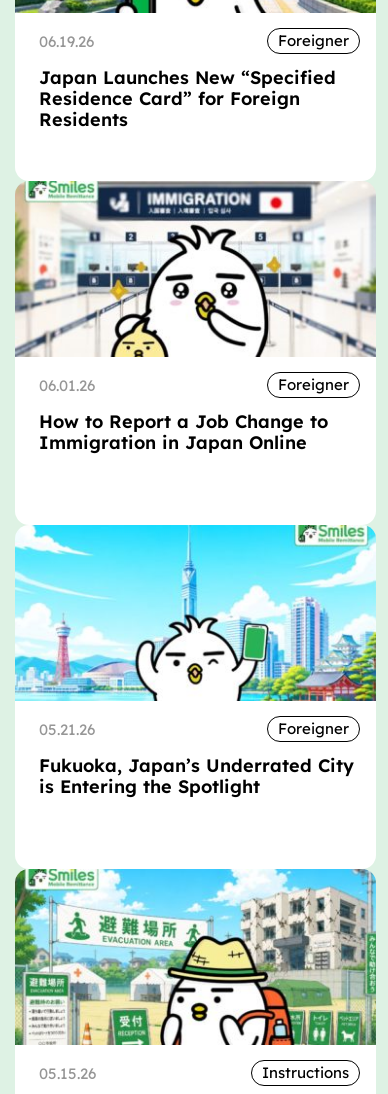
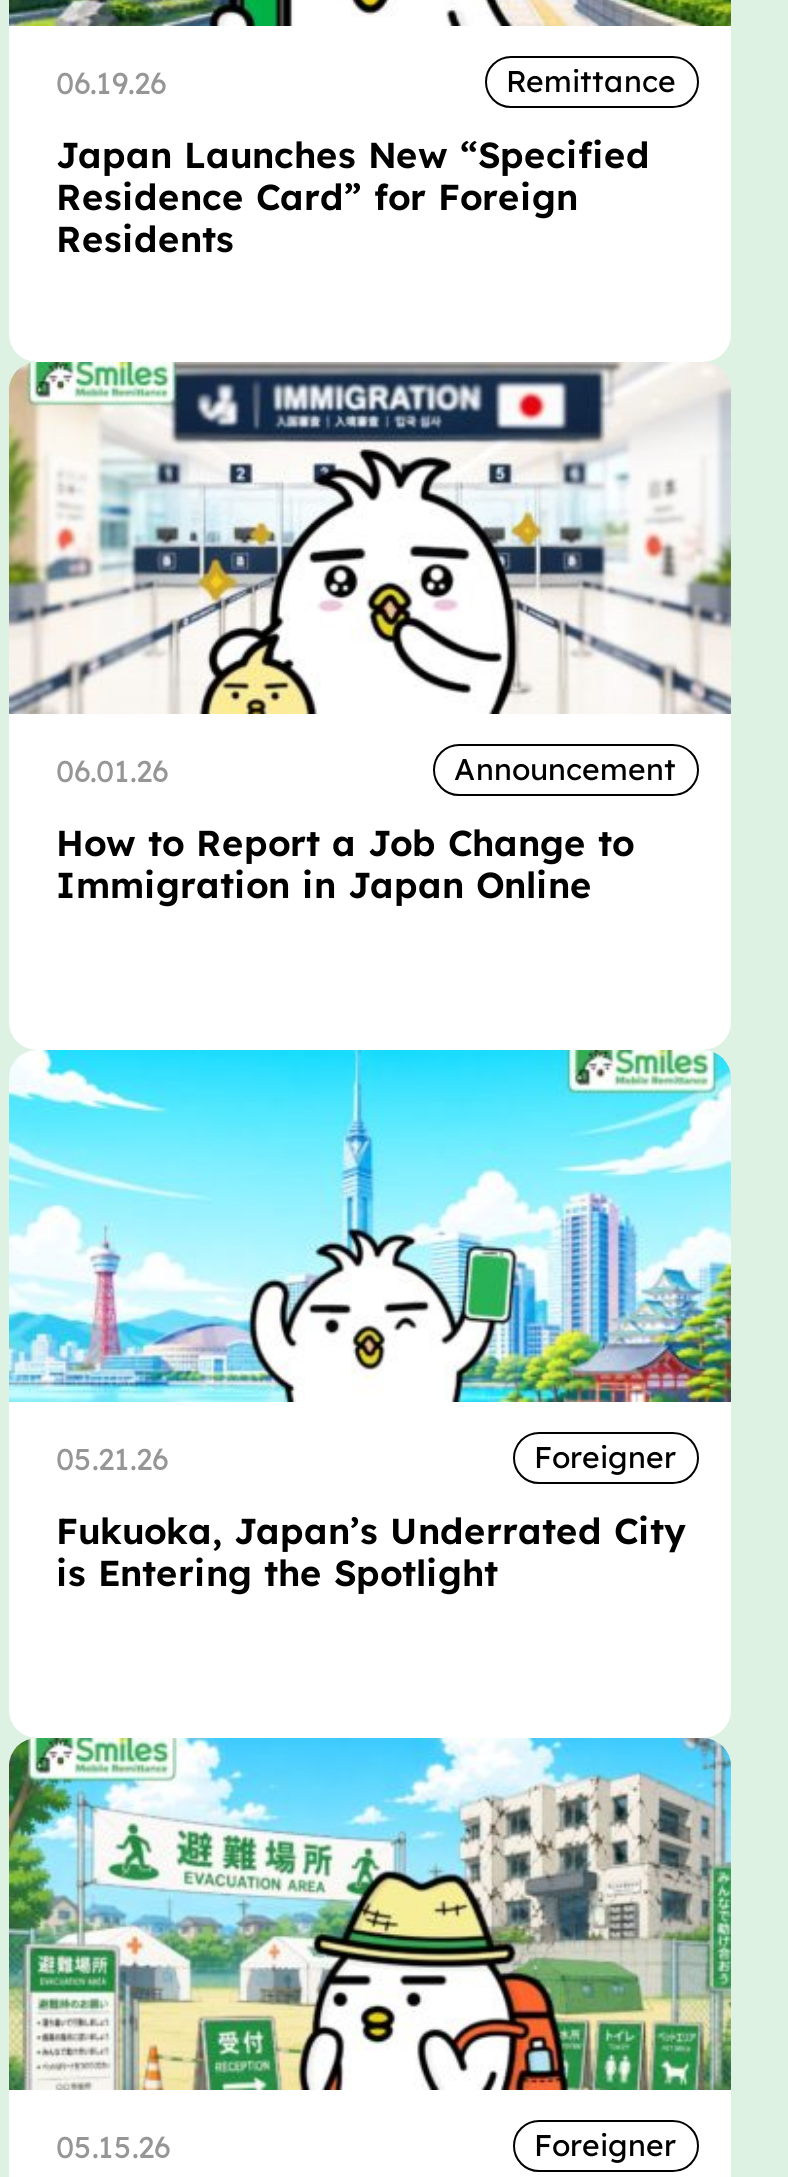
- Foreigner
+ Remittance

- Foreigner
+ Announcement

- Instructions
+ Foreigner
